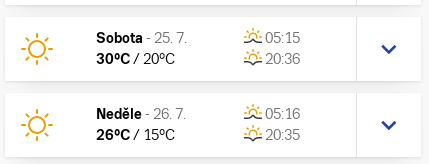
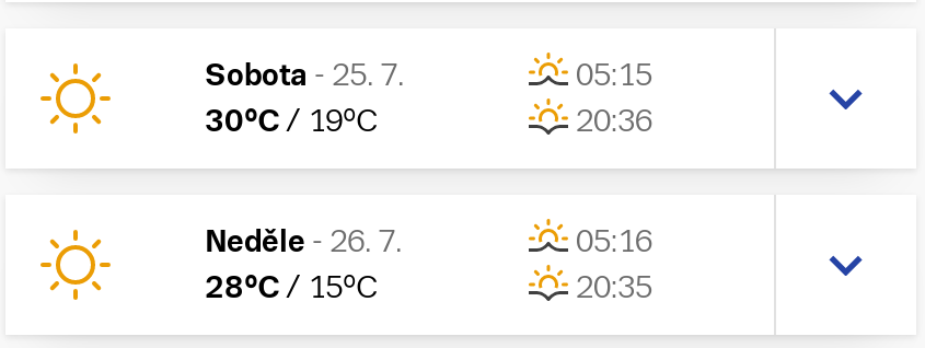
- 30°C / 20°C
+ 30°C / 19°C

- 26°C / 15°C
+ 28°C / 15°C
